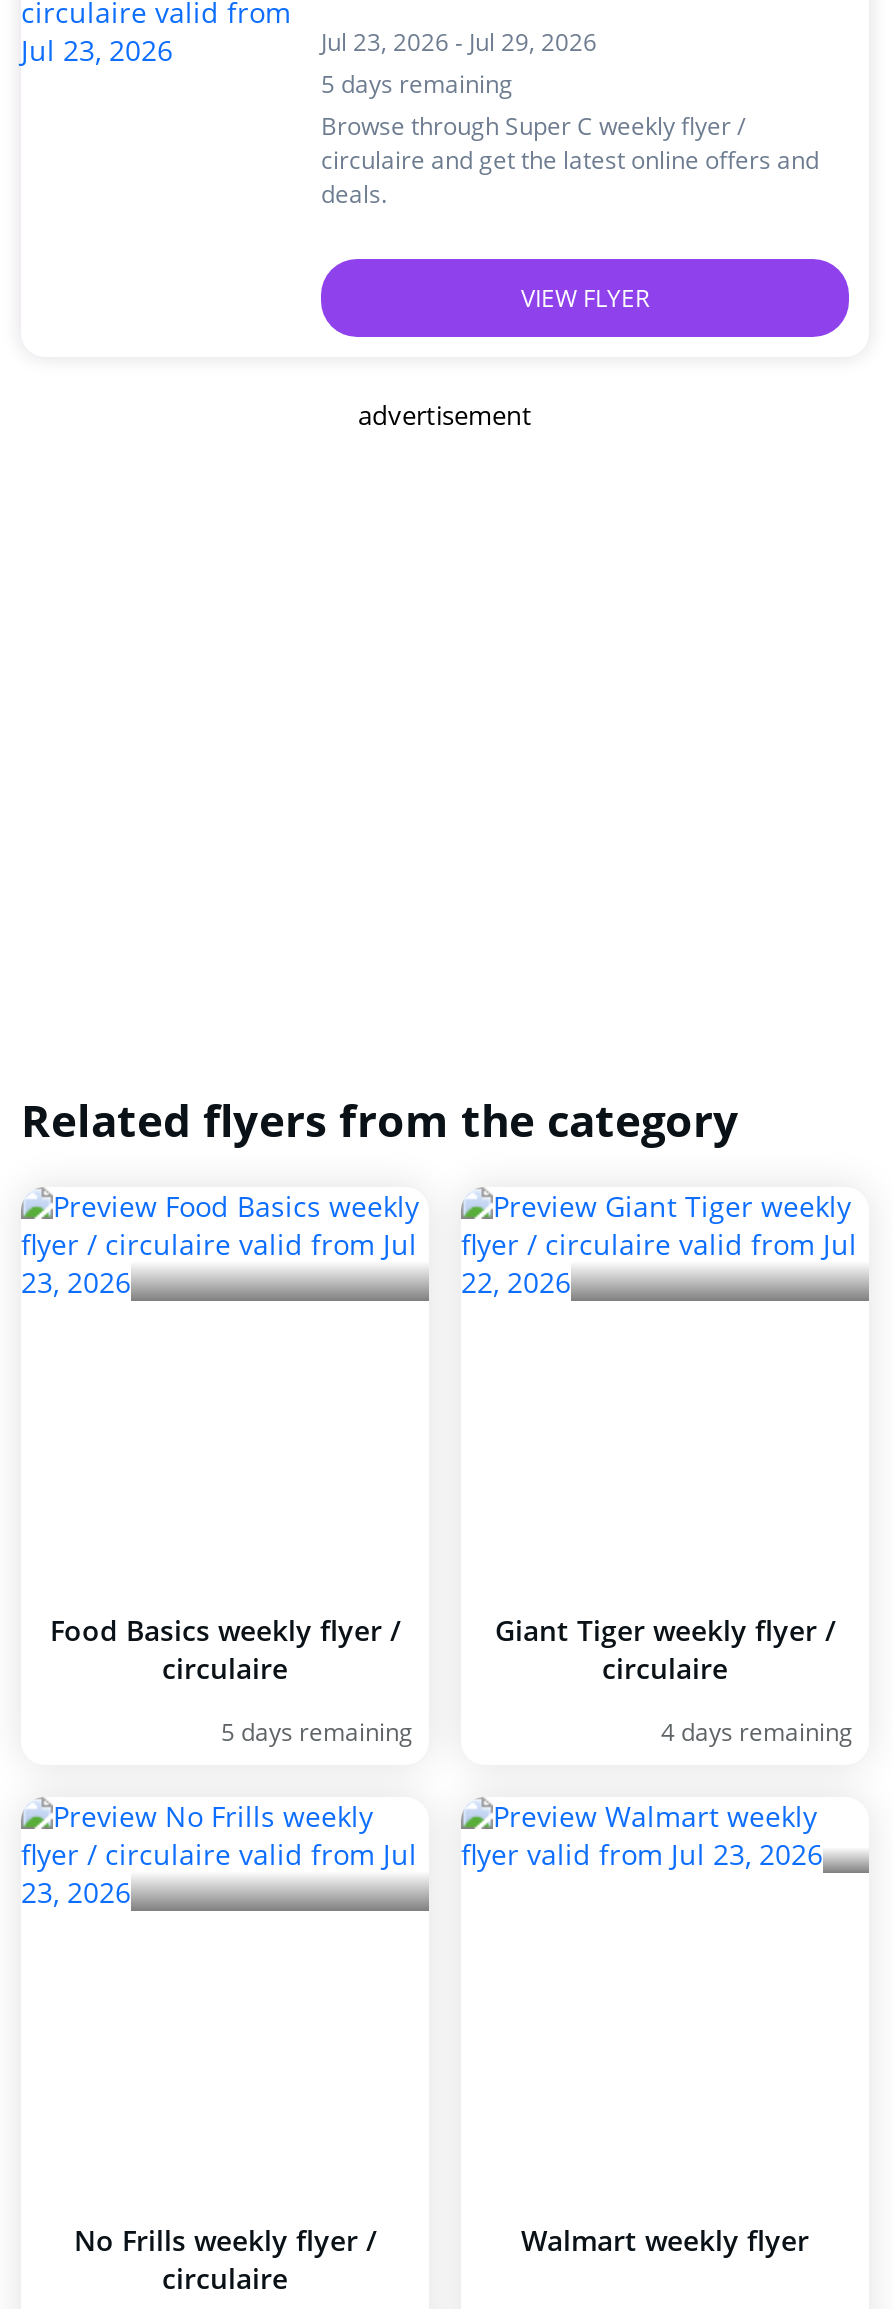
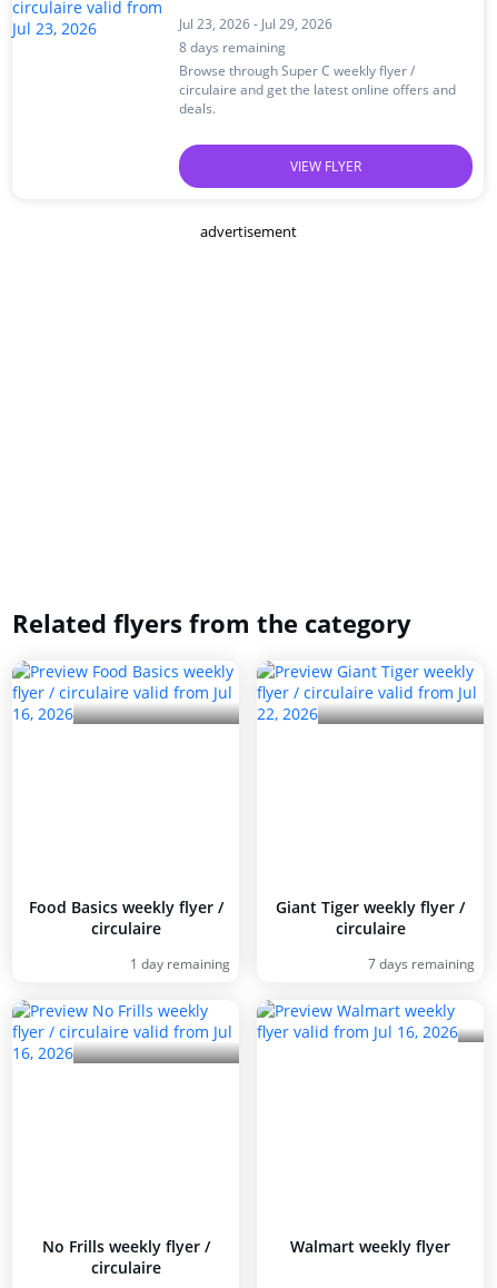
- 5 days remaining
+ 8 days remaining

- 5 days remaining
+ 1 day remaining

- 4 days remaining
+ 7 days remaining
